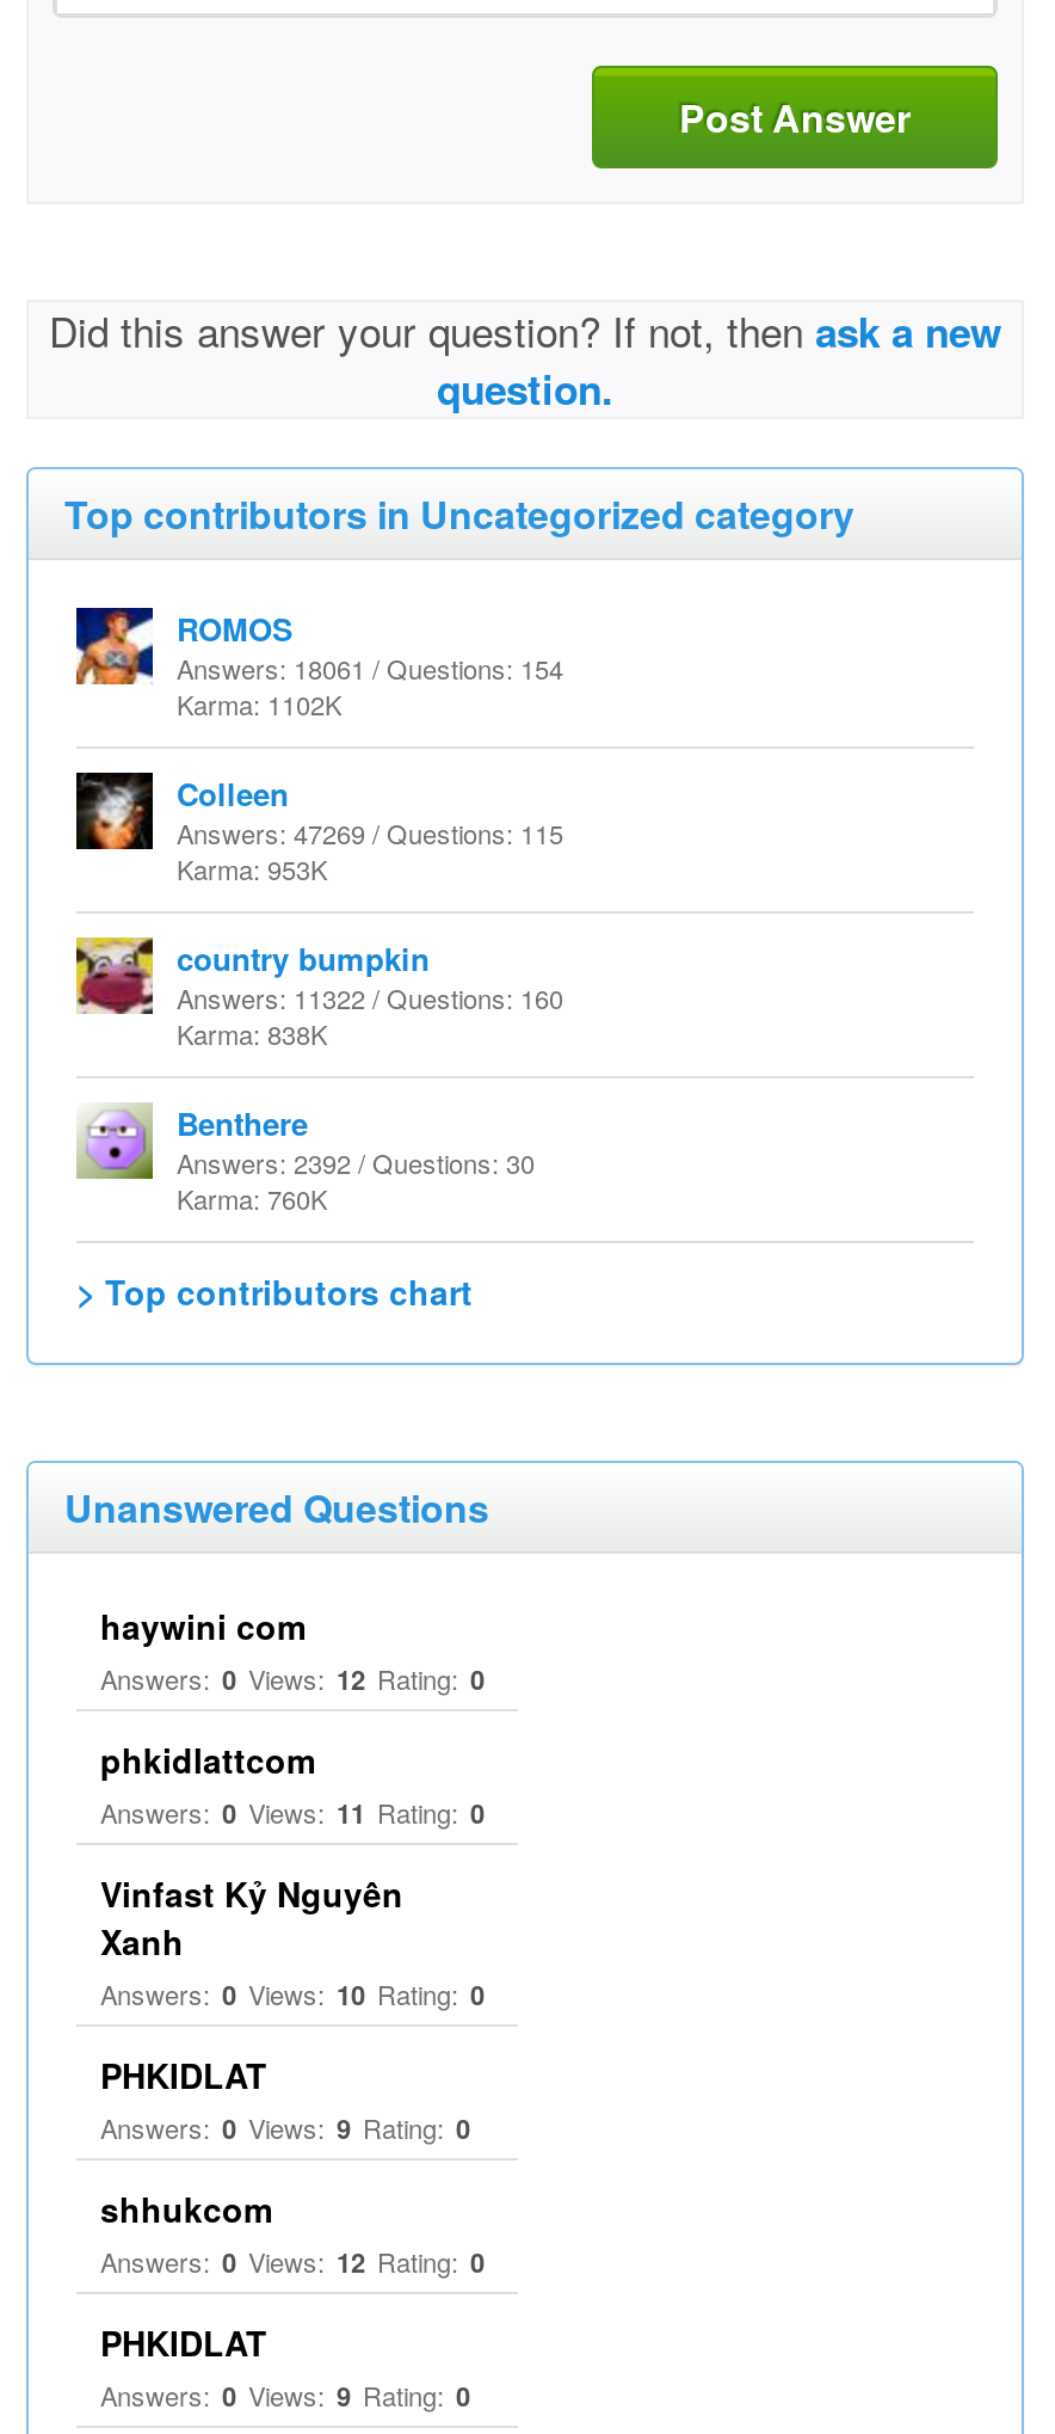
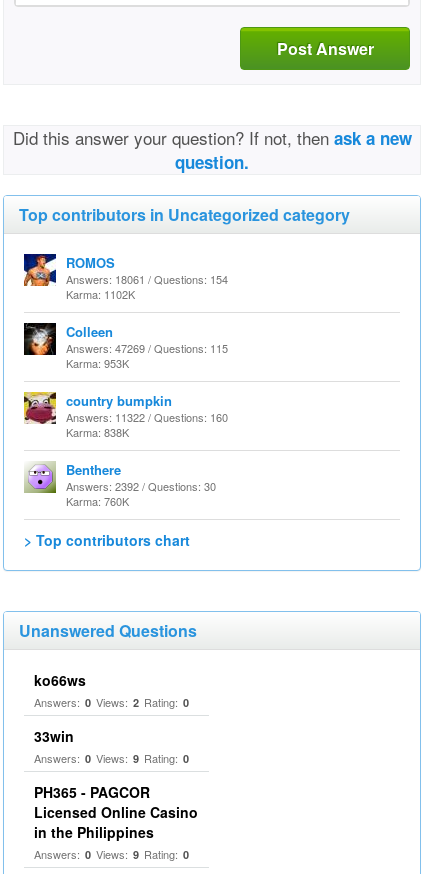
- haywini com
- Answers: 0 Views: 12 Rating: 0
- phkidlattcom
- Answers: 0 Views: 11 Rating: 0
- Vinfast Kỷ Nguyên
- Xanh
- Answers: 0 Views: 10 Rating: 0
- PHKIDLAT
+ ko66ws
+ Answers: 0 Views: 2 Rating: 0
+ 33win

- shhukcom
- Answers: 0 Views: 12 Rating: 0
- PHKIDLAT
+ PH365 - PAGCOR
+ Licensed Online Casino
+ in the Philippines
